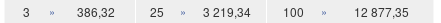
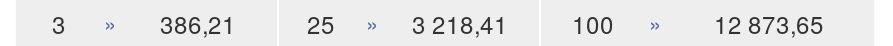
- 386,32
+ 386,21

- 3 219,34
+ 3 218,41

- 12 877,35
+ 12 873,65
